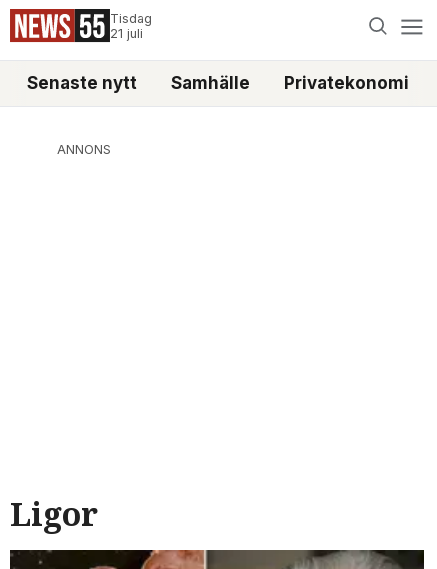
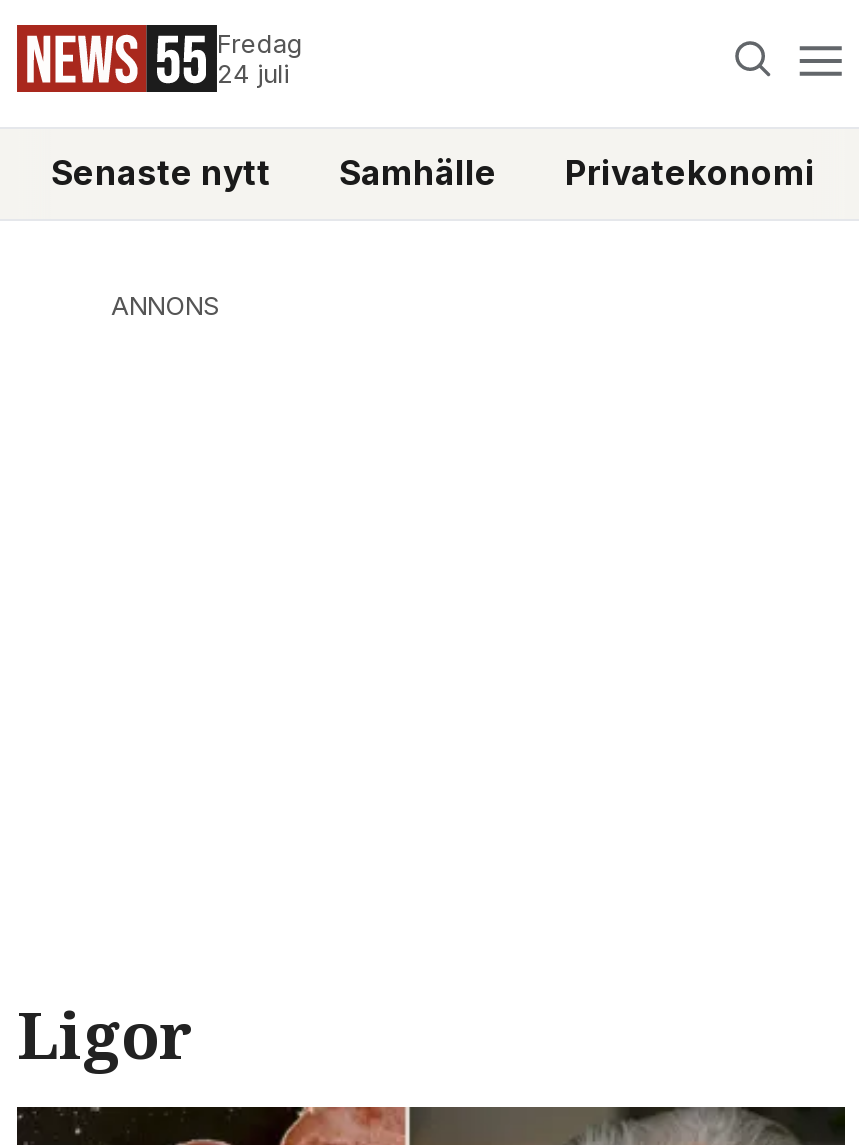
- Tisdag
- 21 juli
+ Fredag
+ 24 juli
